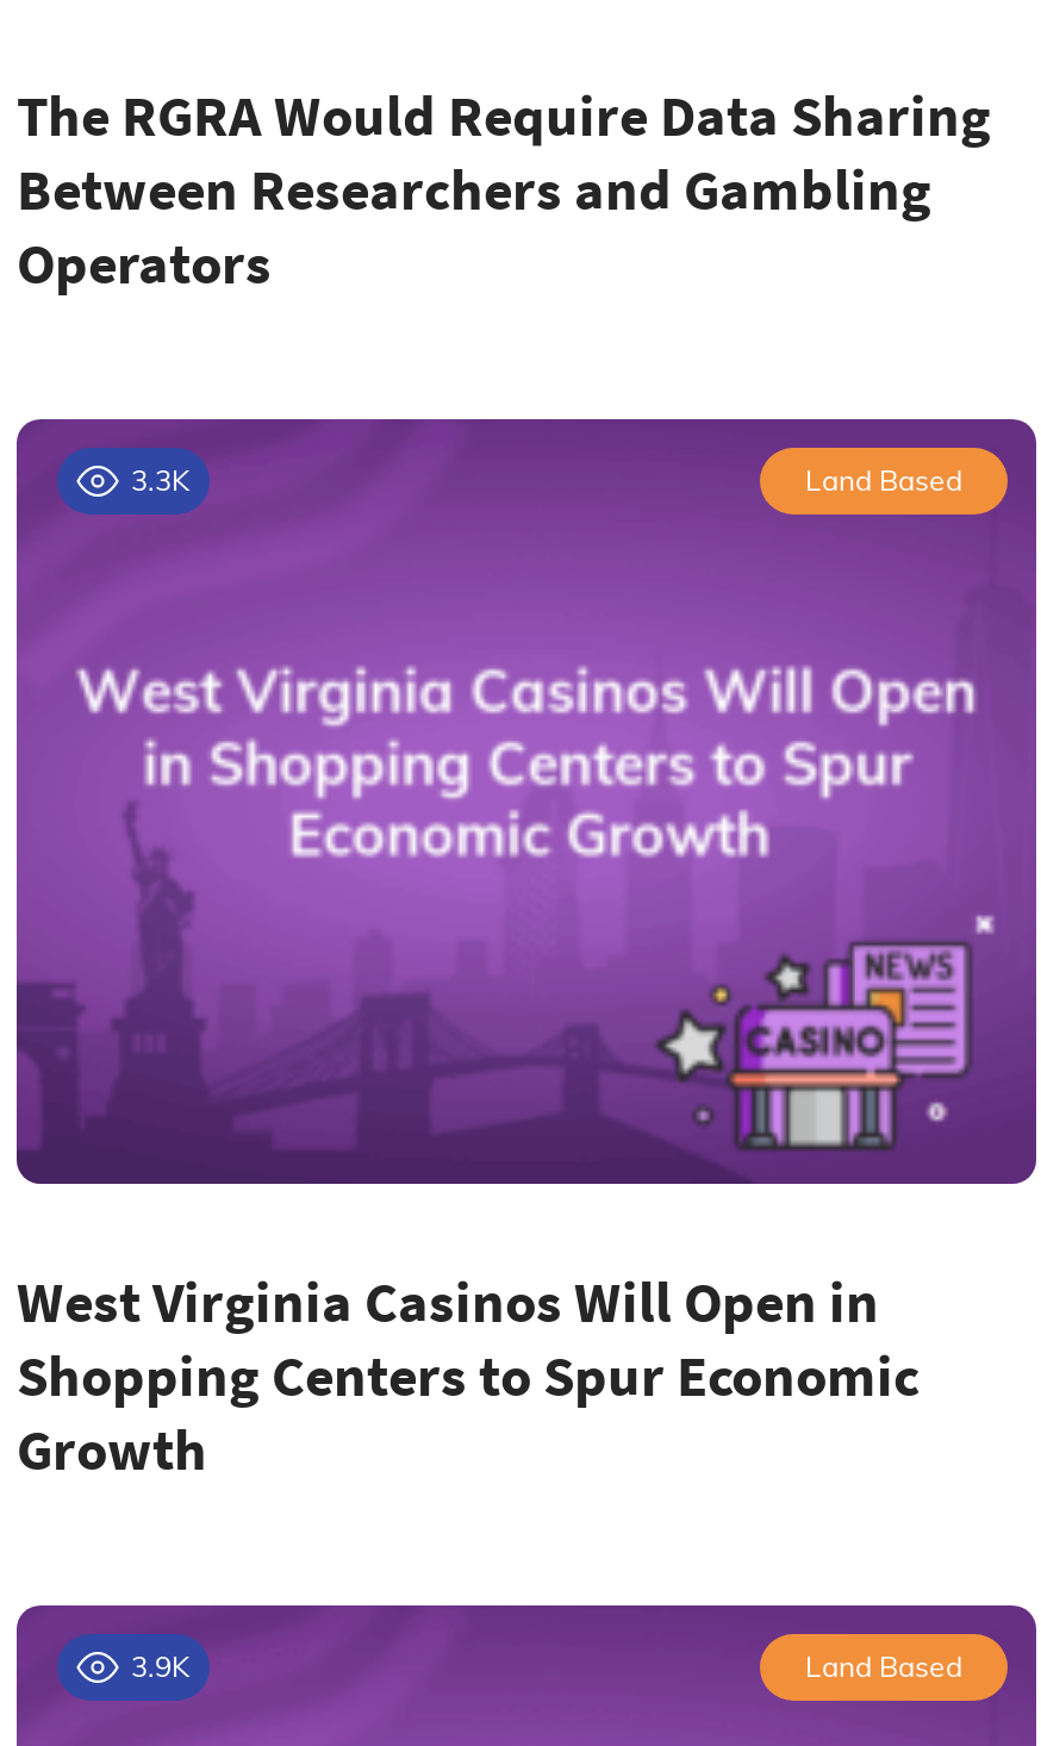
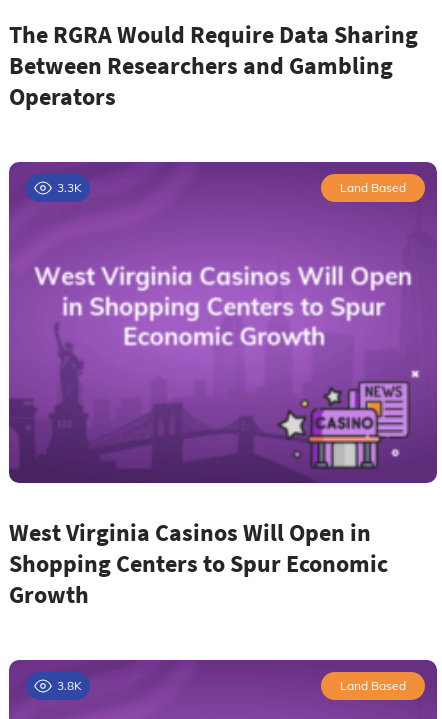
- 3.9K
+ 3.8K
